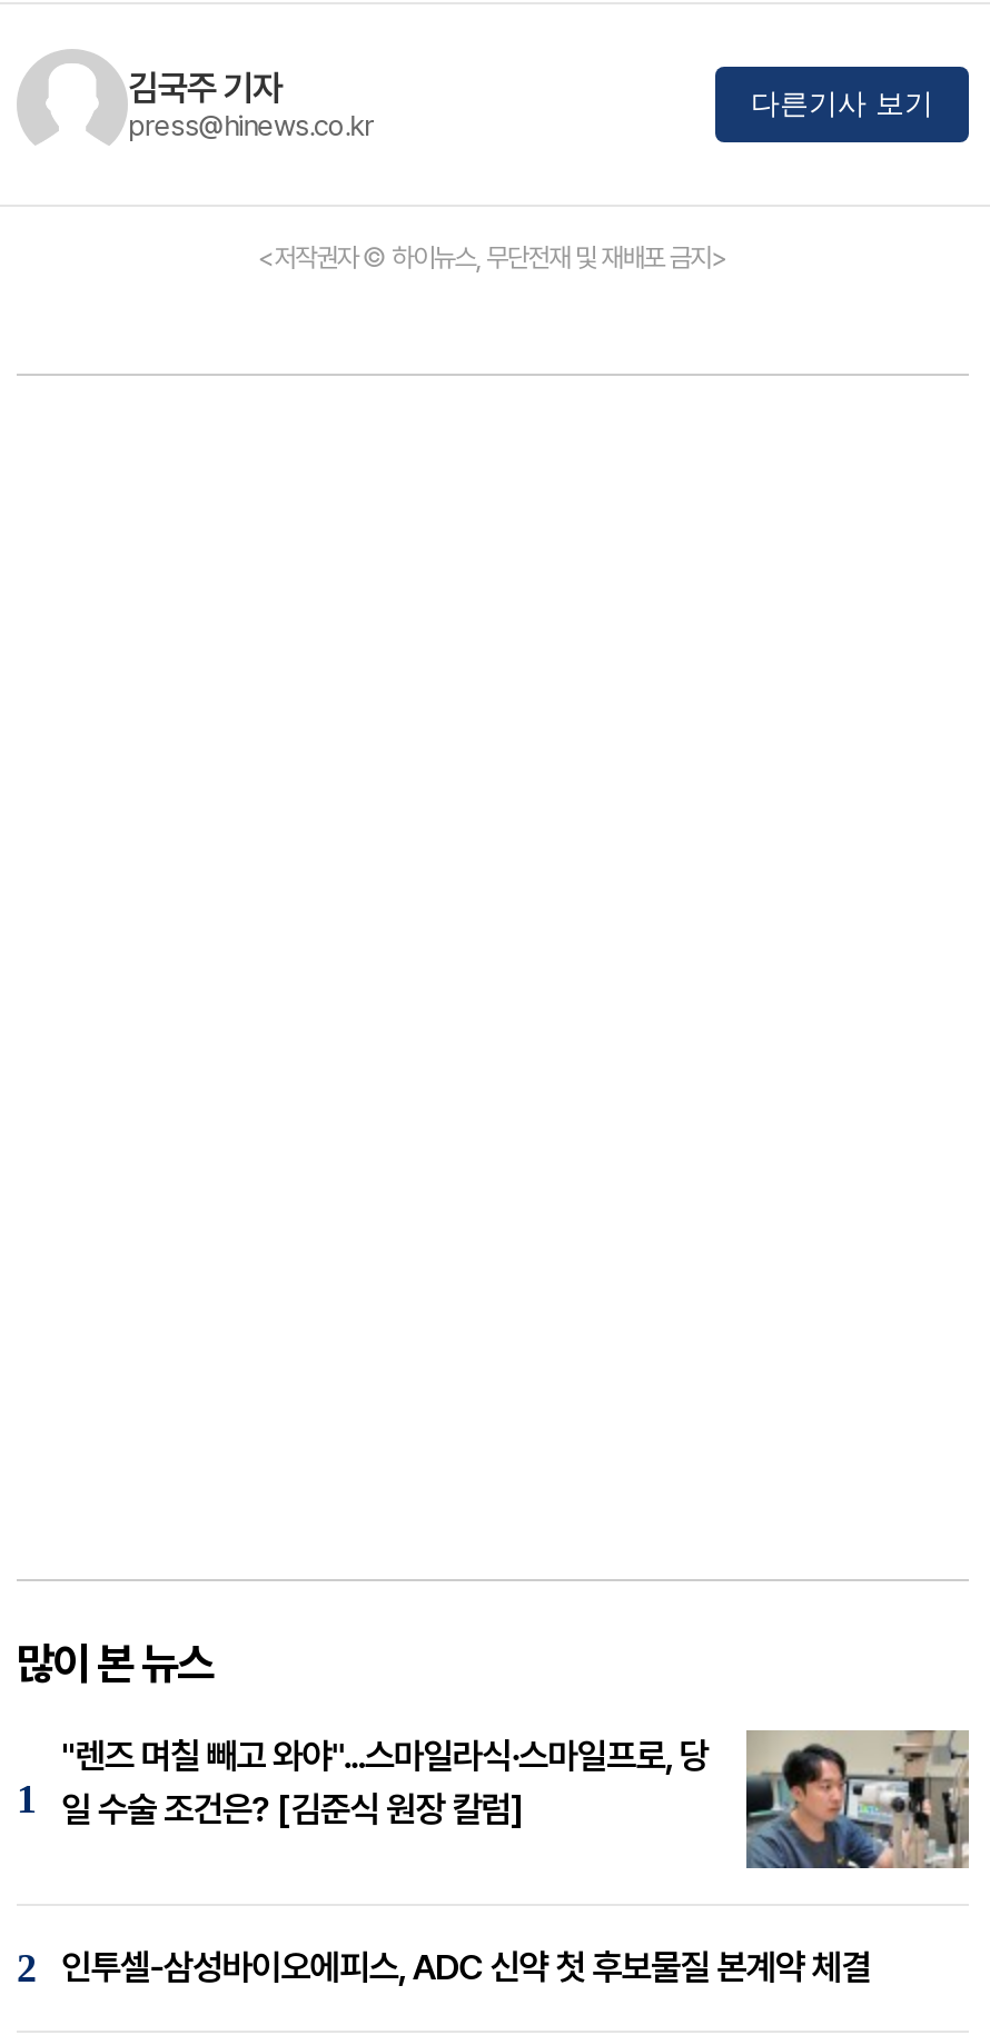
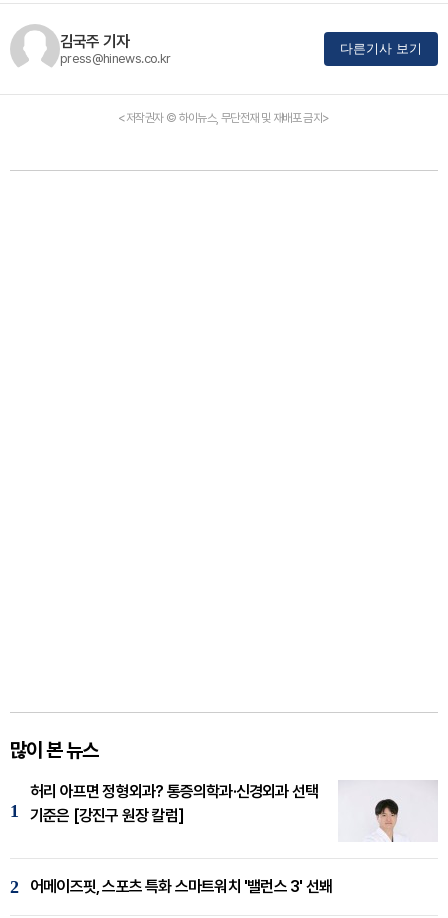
- [image]
- "렌즈 며칠 빼고 와야"...스마일라식·스마일프로, 당
- 일 수술 조건은? [김준식 원장 칼럼]
+ [image]
+ 허리 아프면 정형외과? 통증의학과·신경외과 선택
+ 기준은 [강진구 원장 칼럼]

- 인투셀-삼성바이오에피스, ADC 신약 첫 후보물질 본계약 체결
+ 어메이즈핏, 스포츠 특화 스마트워치 '밸런스 3' 선봬
